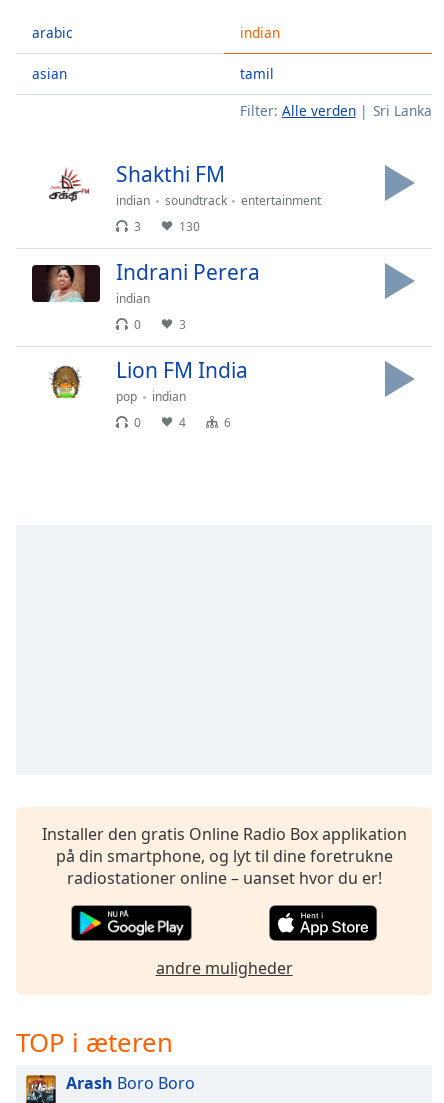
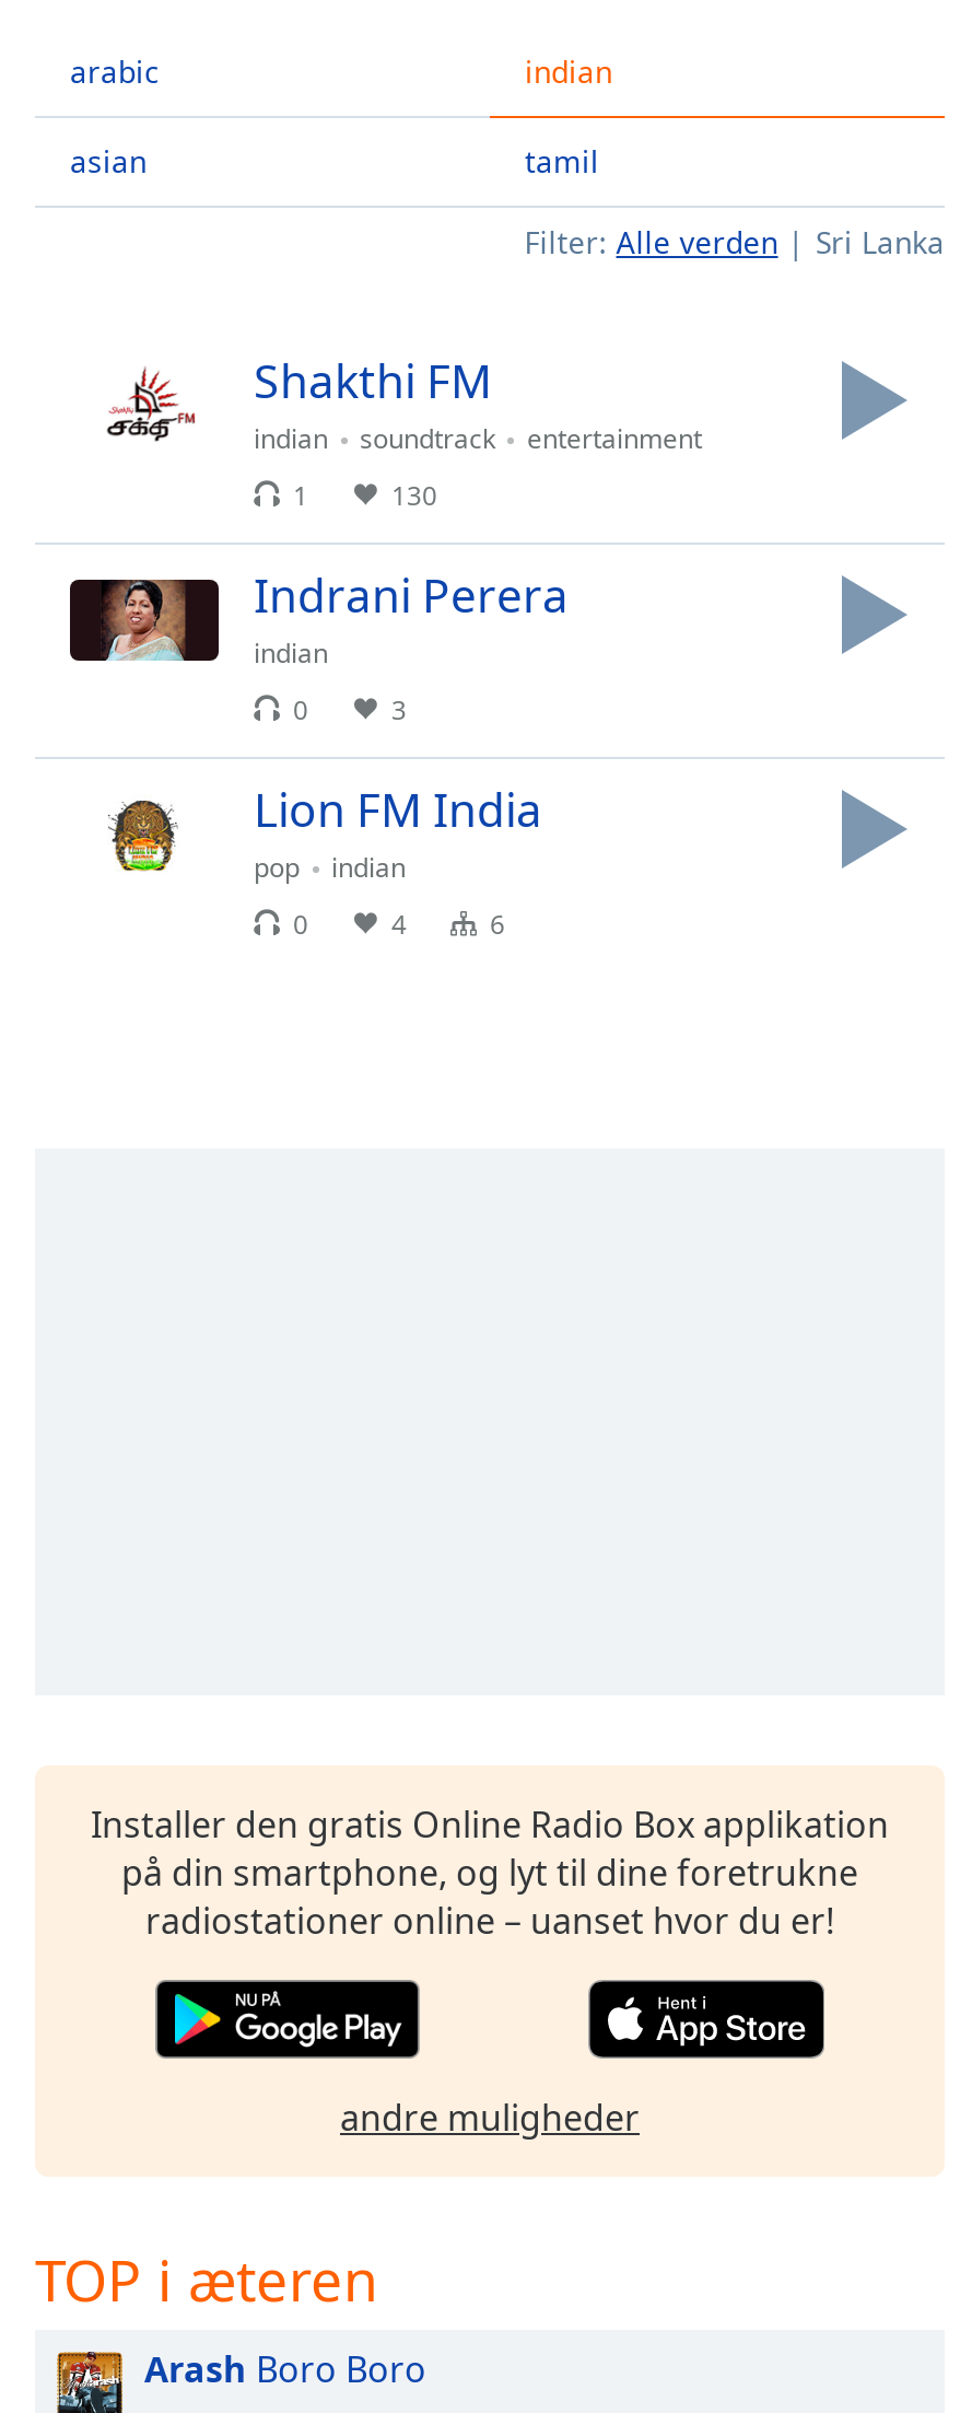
- 3
+ 1
